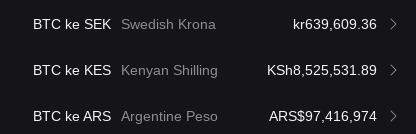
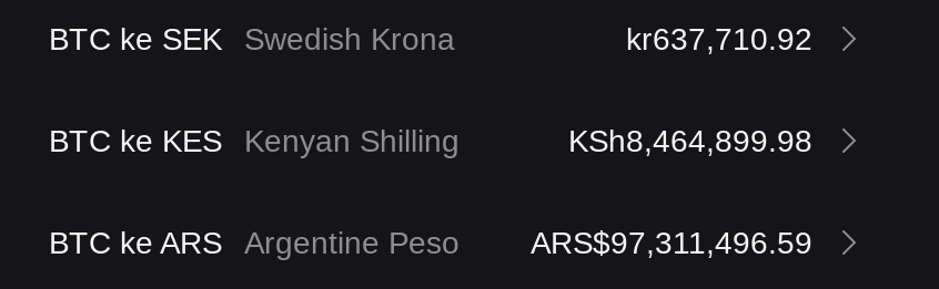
- kr639,609.36
+ kr637,710.92

- KSh8,525,531.89
+ KSh8,464,899.98

- ARS$97,416,974
+ ARS$97,311,496.59
